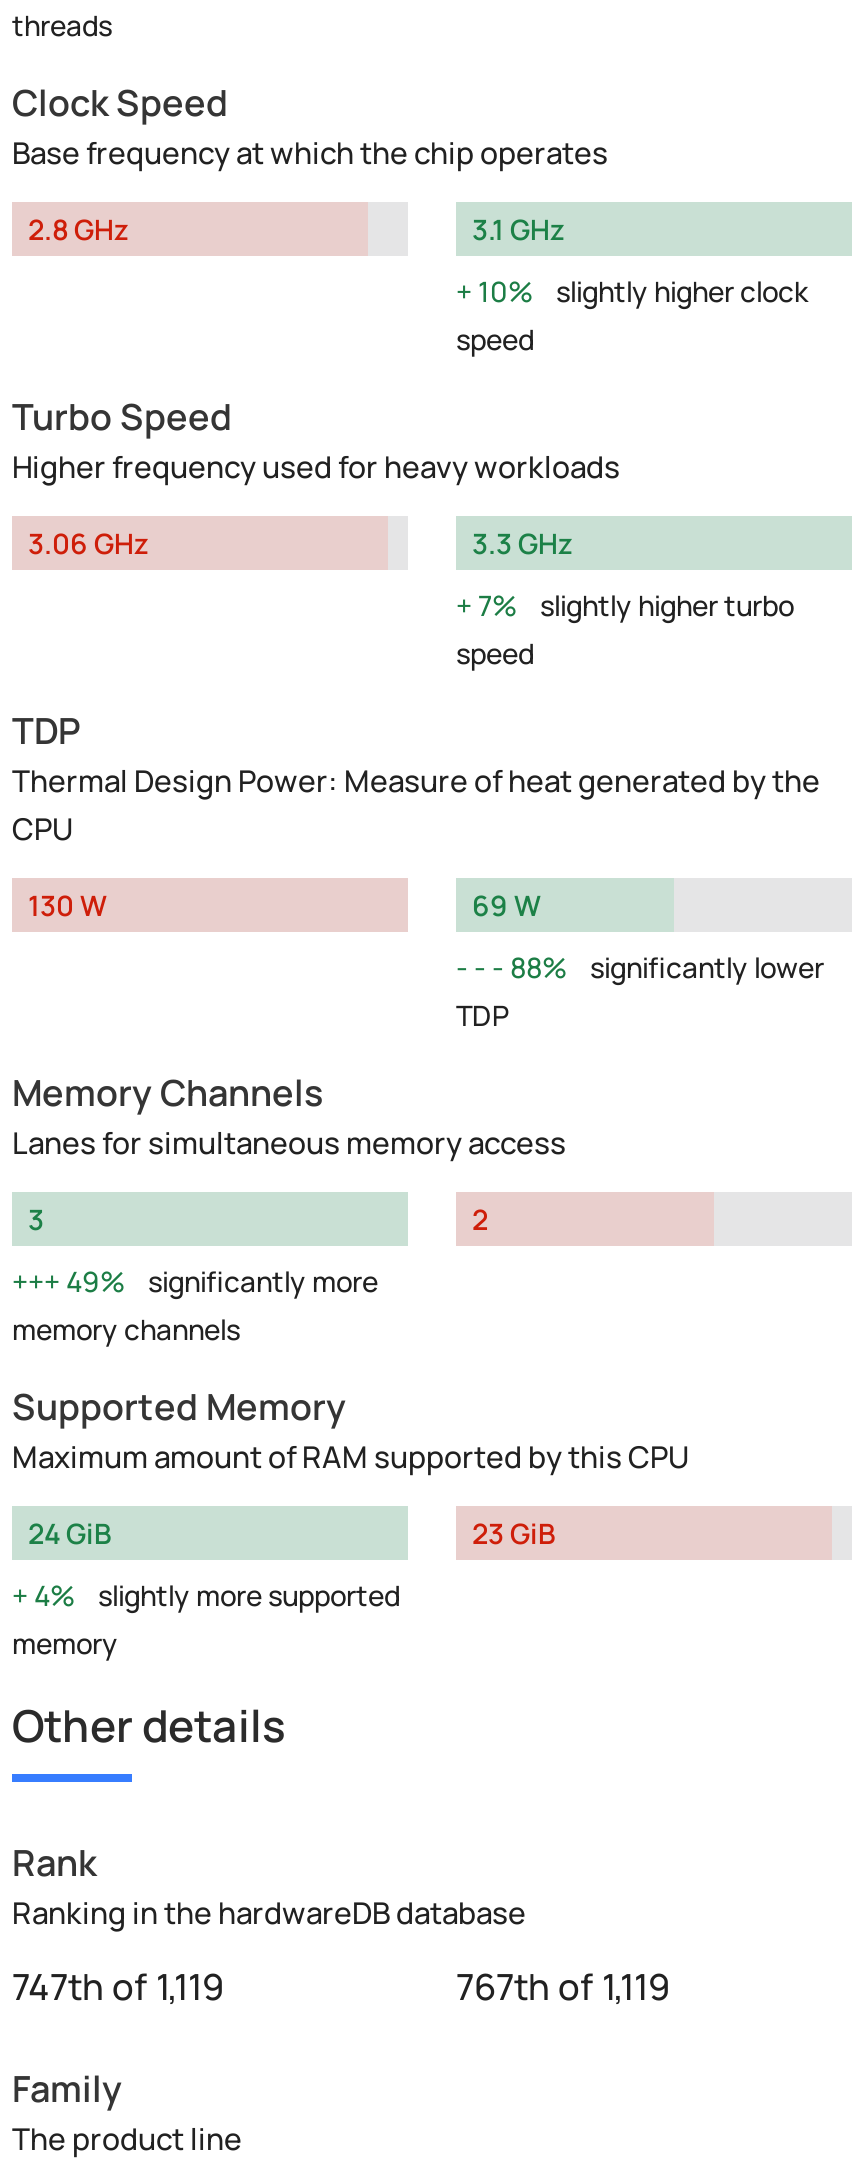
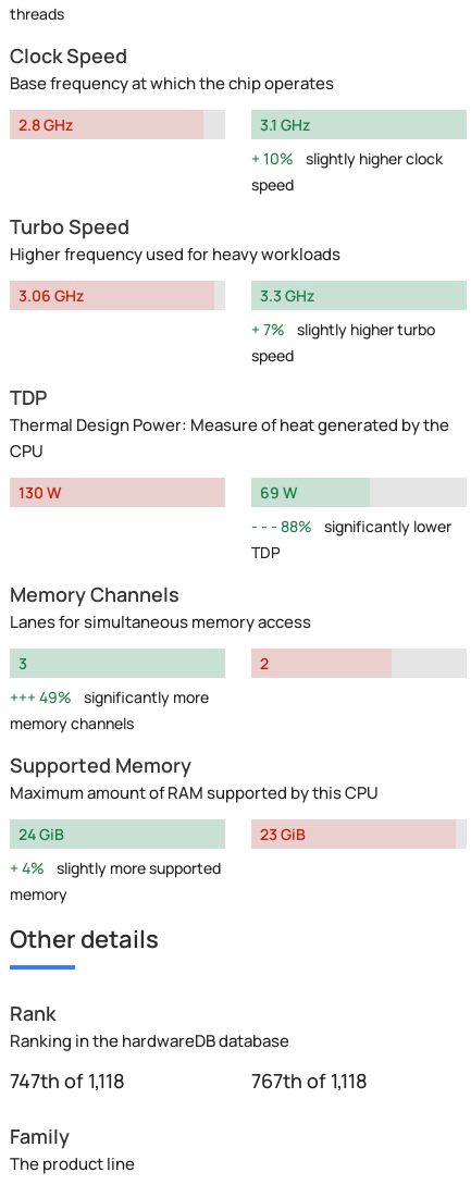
- 747th of 1,119
+ 747th of 1,118

- 767th of 1,119
+ 767th of 1,118
